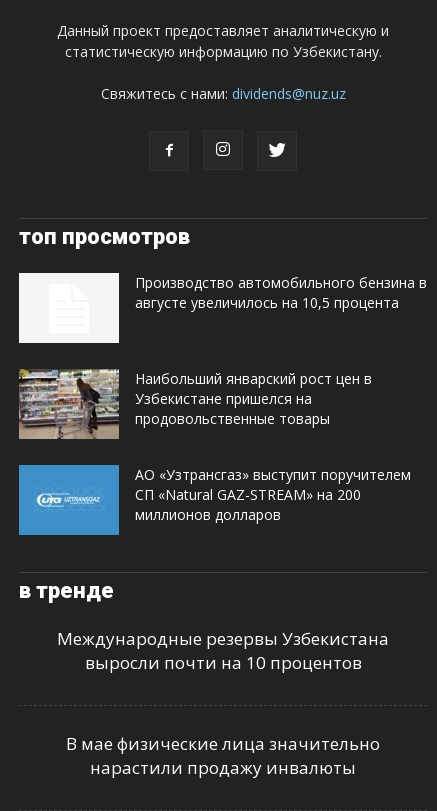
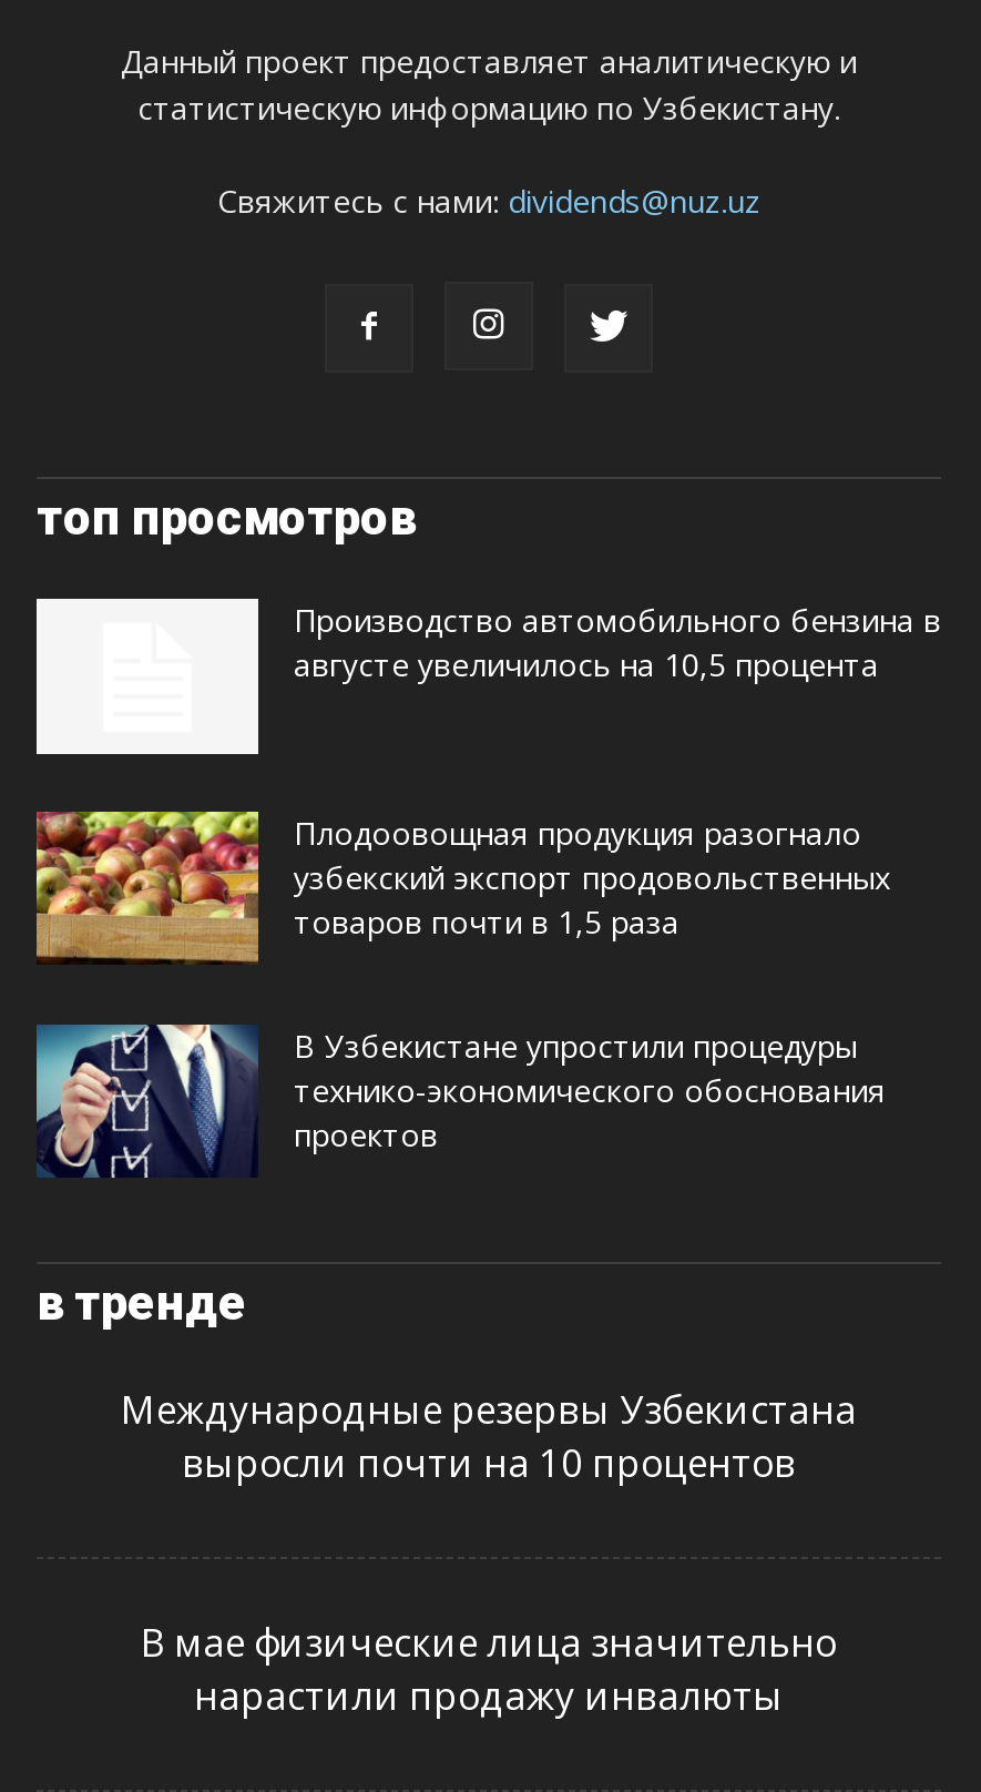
- [image]
- Наибольший январский рост цен в
- Узбекистане пришелся на
- продовольственные товары
+ [image]
+ Плодоовощная продукция разогнало
+ узбекский экспорт продовольственных
+ товаров почти в 1,5 раза

- [image]
- АО «Узтрансгаз» выступит поручителем
- СП «Natural GAZ-STREAM» на 200
- миллионов долларов
+ [image]
+ В Узбекистане упростили процедуры
+ технико-экономического обоснования
+ проектов
